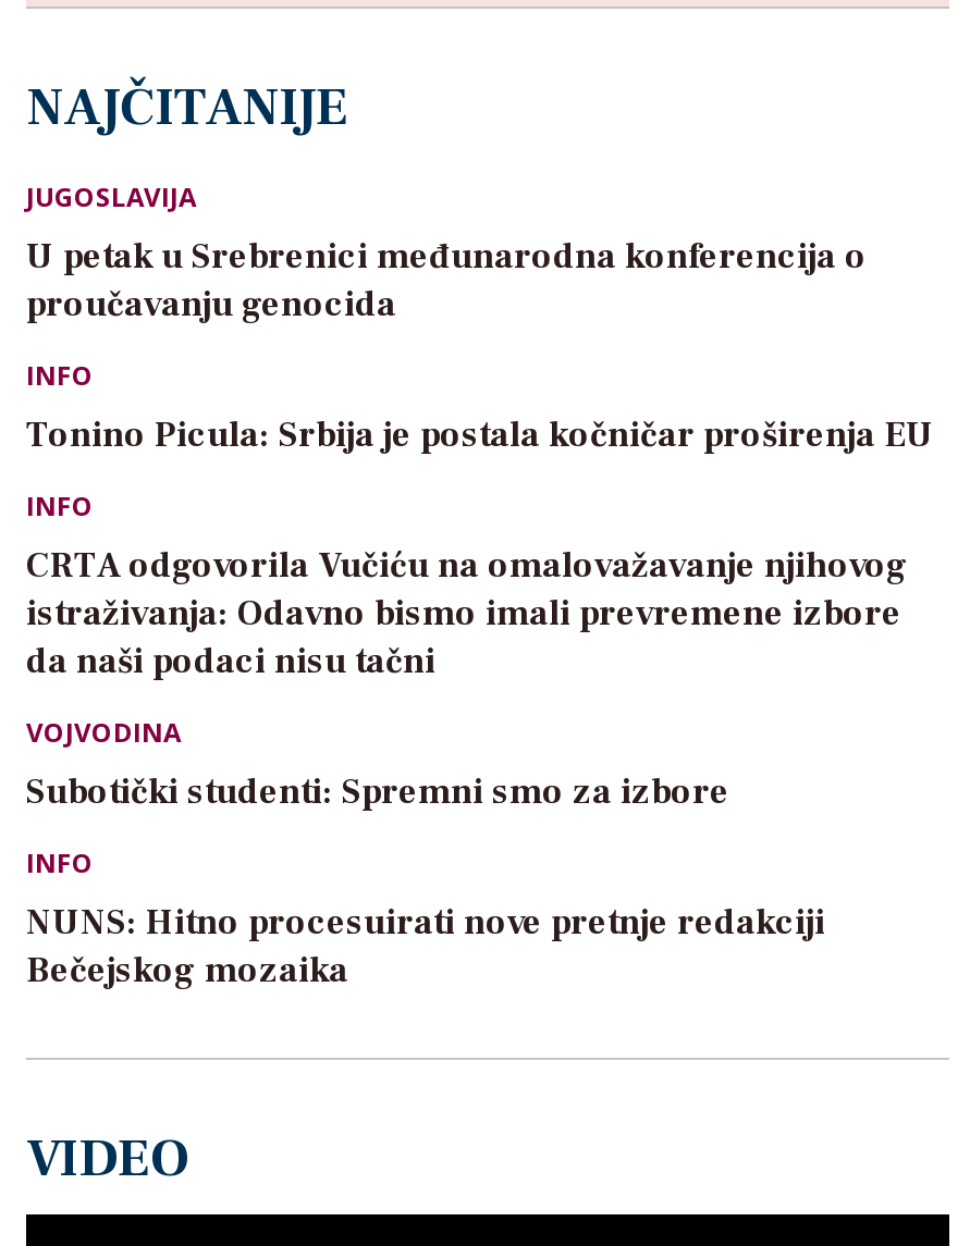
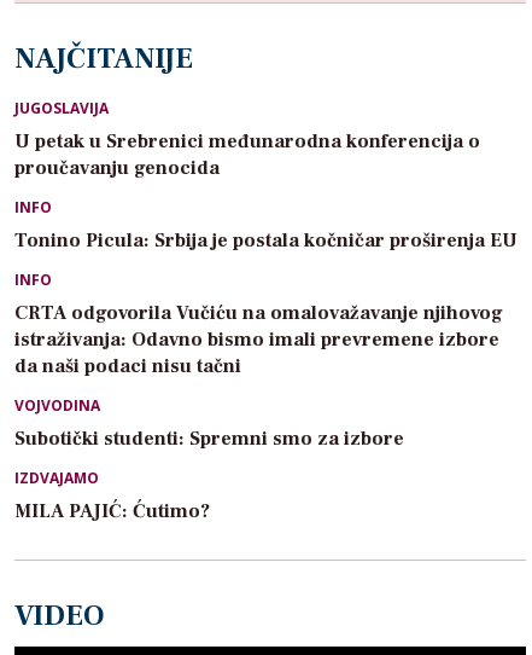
- INFO
- NUNS: Hitno procesuirati nove pretnje redakciji
- Bečejskog mozaika
+ IZDVAJAMO
+ MILA PAJIĆ: Ćutimo?
